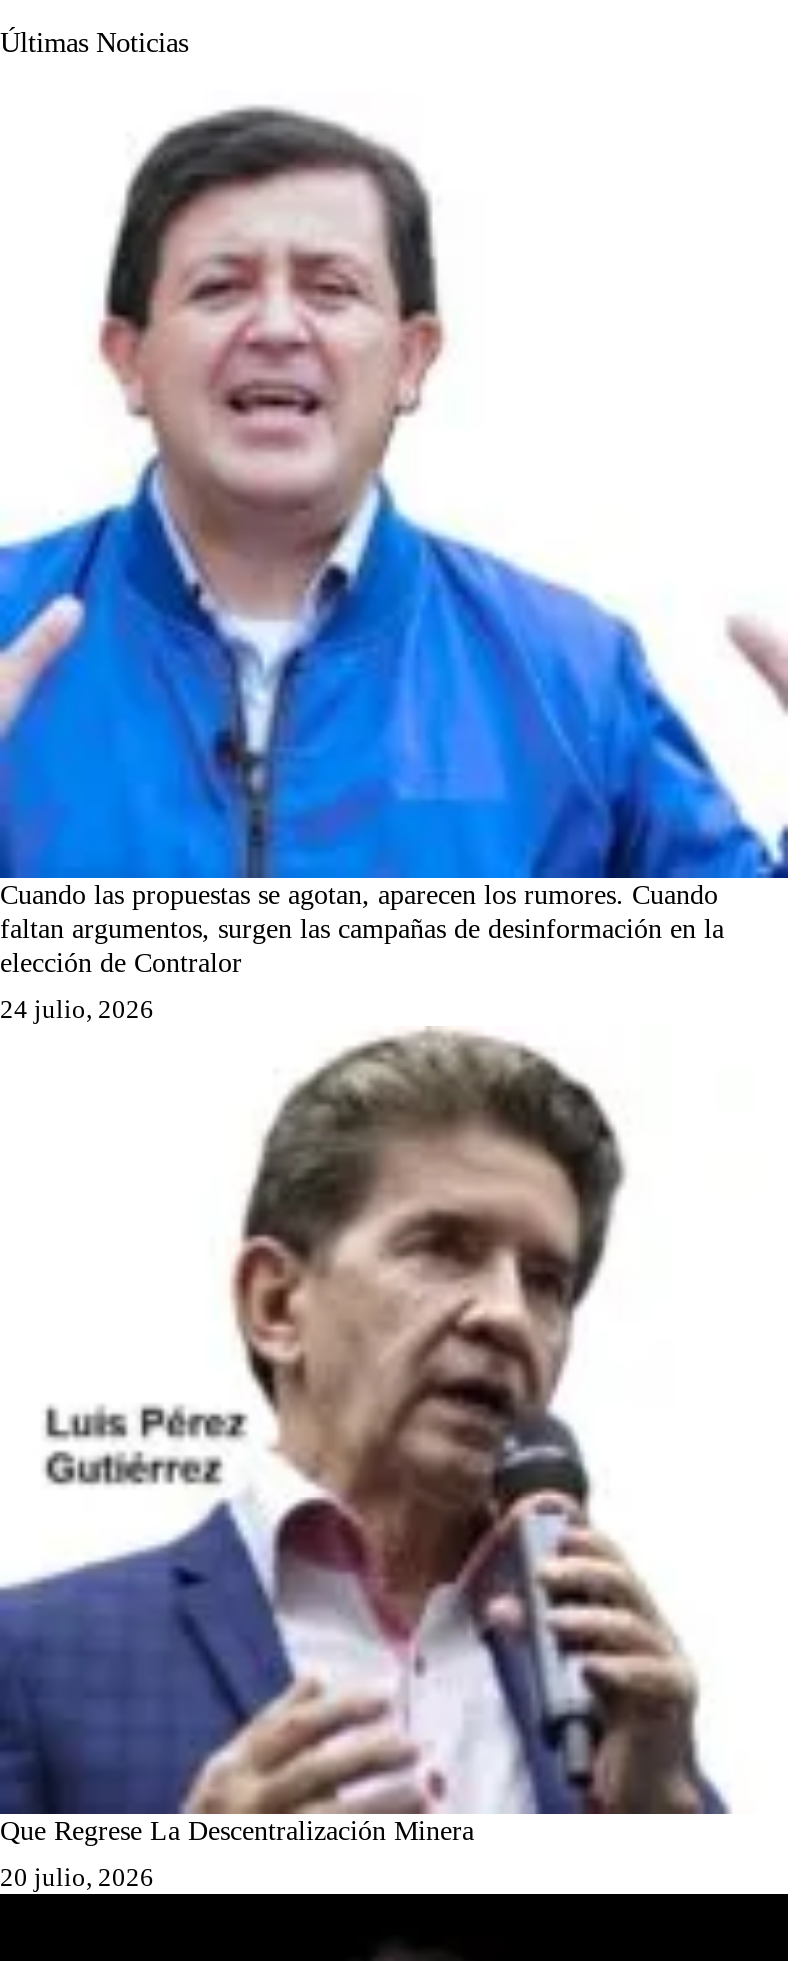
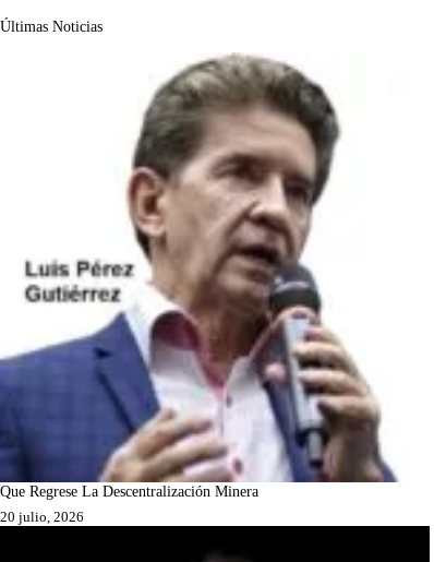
- [image]
- Cuando las propuestas se agotan, aparecen los rumores. Cuando
- faltan argumentos, surgen las campañas de desinformación en la
- elección de Contralor
- 24 julio, 2026
